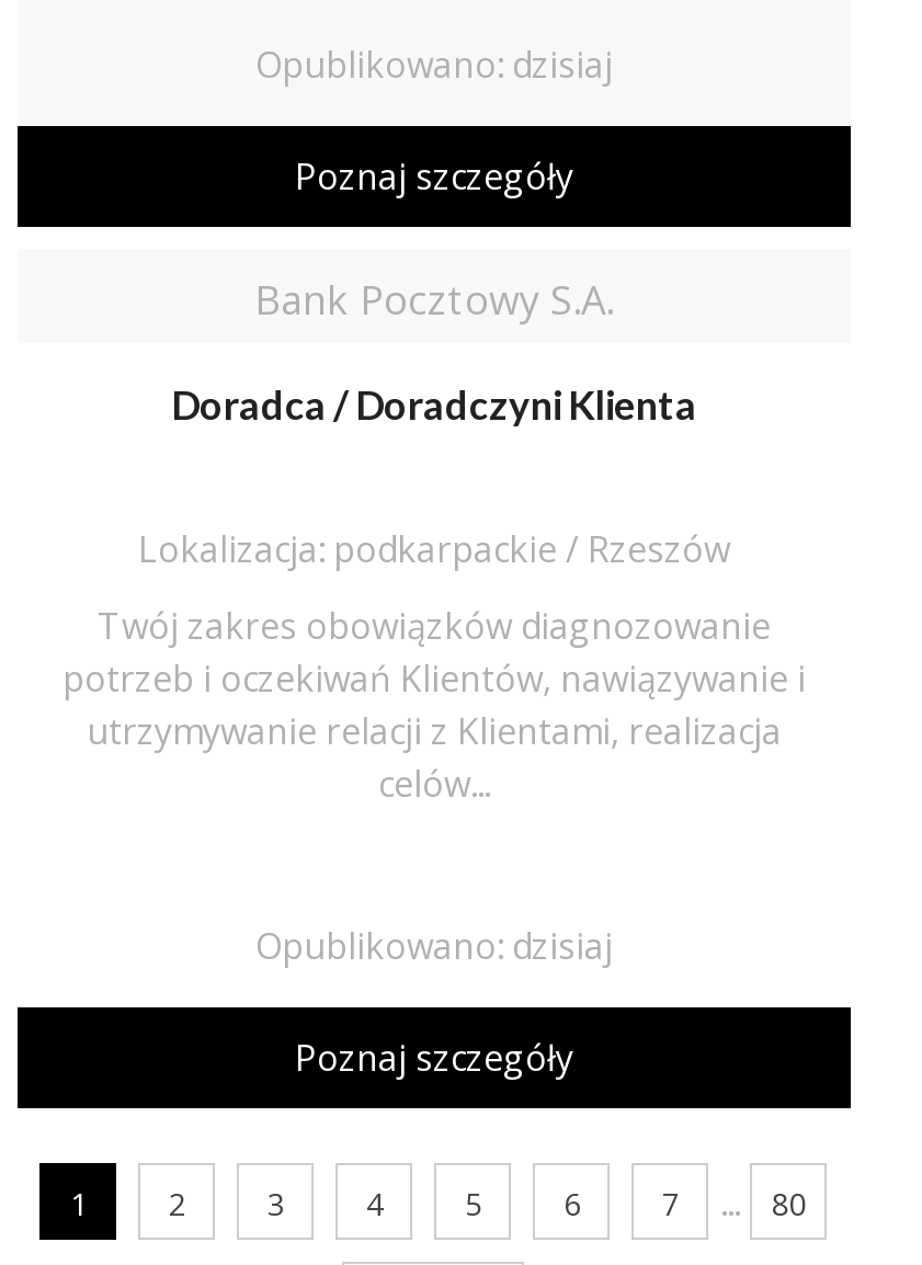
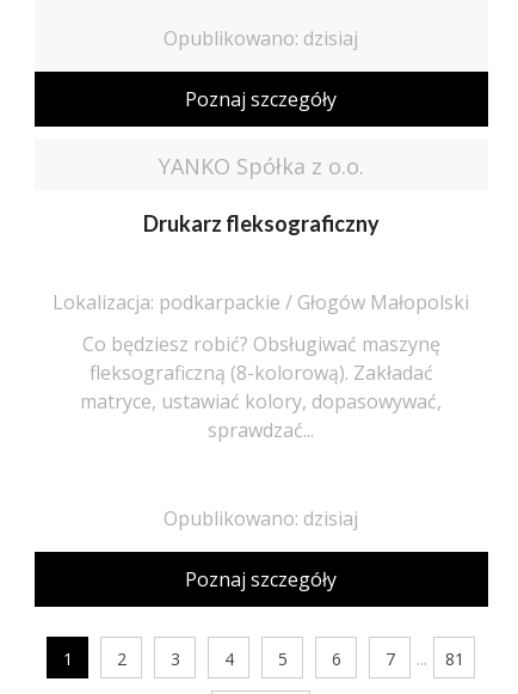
- Bank Pocztowy S.A.
+ YANKO Spółka z o.o.

- Doradca / Doradczyni Klienta
+ Drukarz fleksograficzny

- Lokalizacja: podkarpackie / Rzeszów
+ Lokalizacja: podkarpackie / Głogów Małopolski

- Twój zakres obowiązków diagnozowanie
- potrzeb i oczekiwań Klientów, nawiązywanie i
- utrzymywanie relacji z Klientami, realizacja
- celów...
+ Co będziesz robić? Obsługiwać maszynę
+ fleksograficzną (8-kolorową). Zakładać
+ matryce, ustawiać kolory, dopasowywać,
+ sprawdzać...

- 80
+ 81
